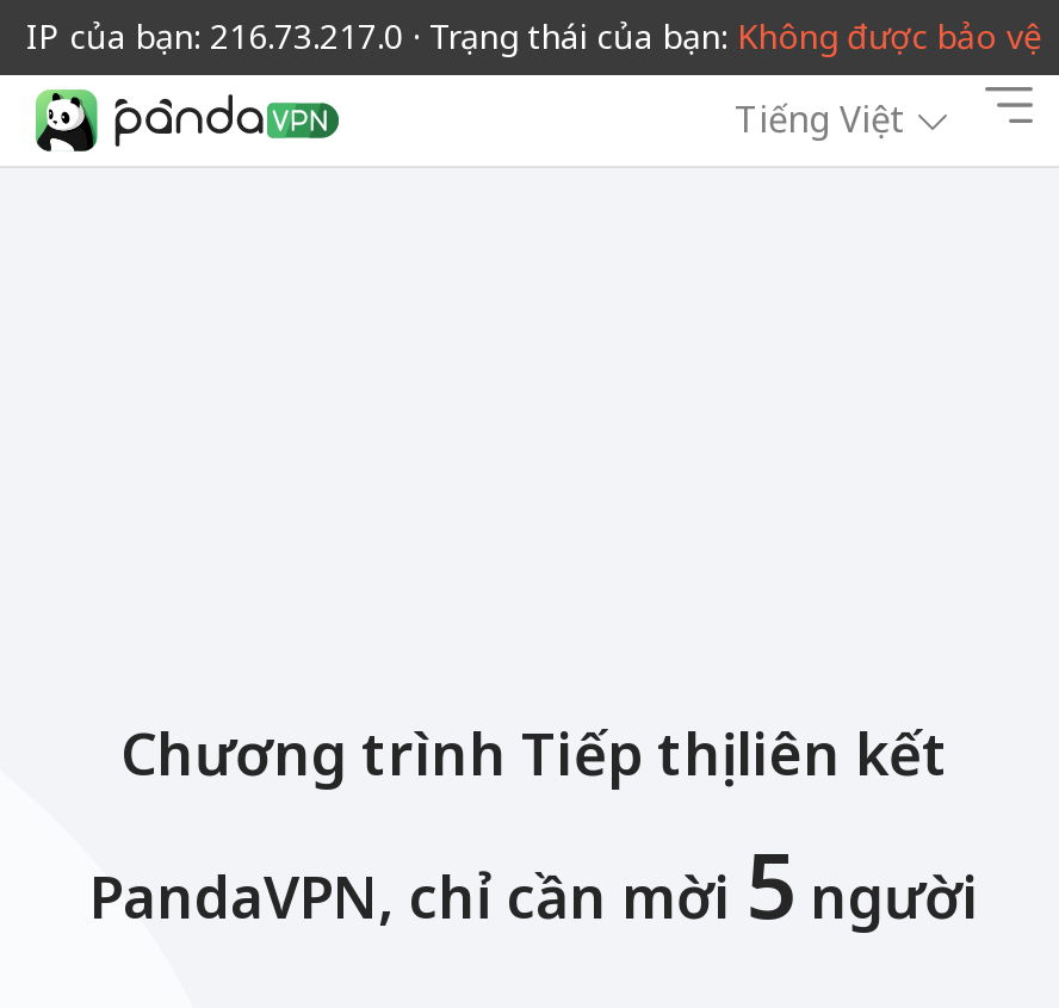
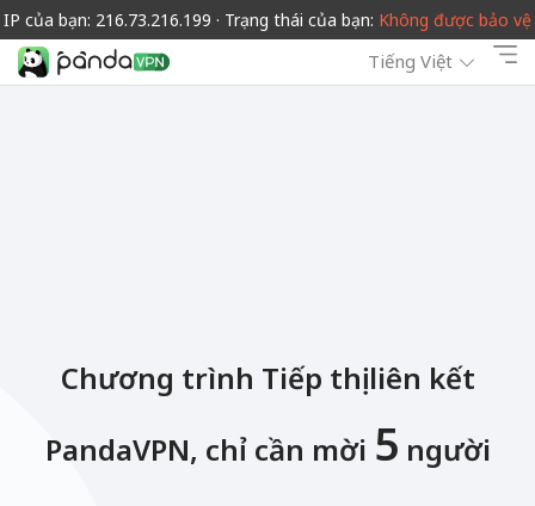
- IP của bạn: 216.73.217.0 · Trạng thái của bạn: Không được bảo vệ
+ IP của bạn: 216.73.216.199 · Trạng thái của bạn: Không được bảo vệ
